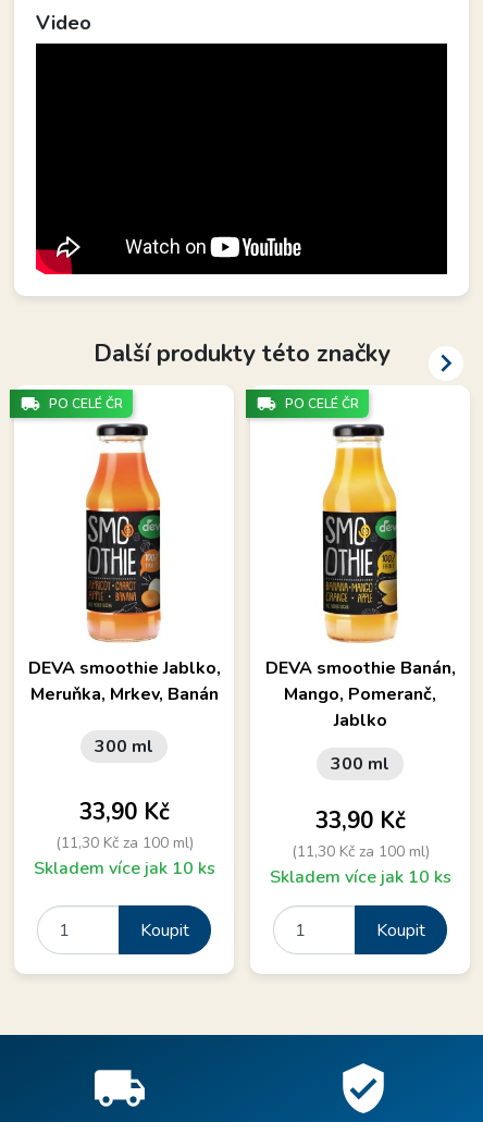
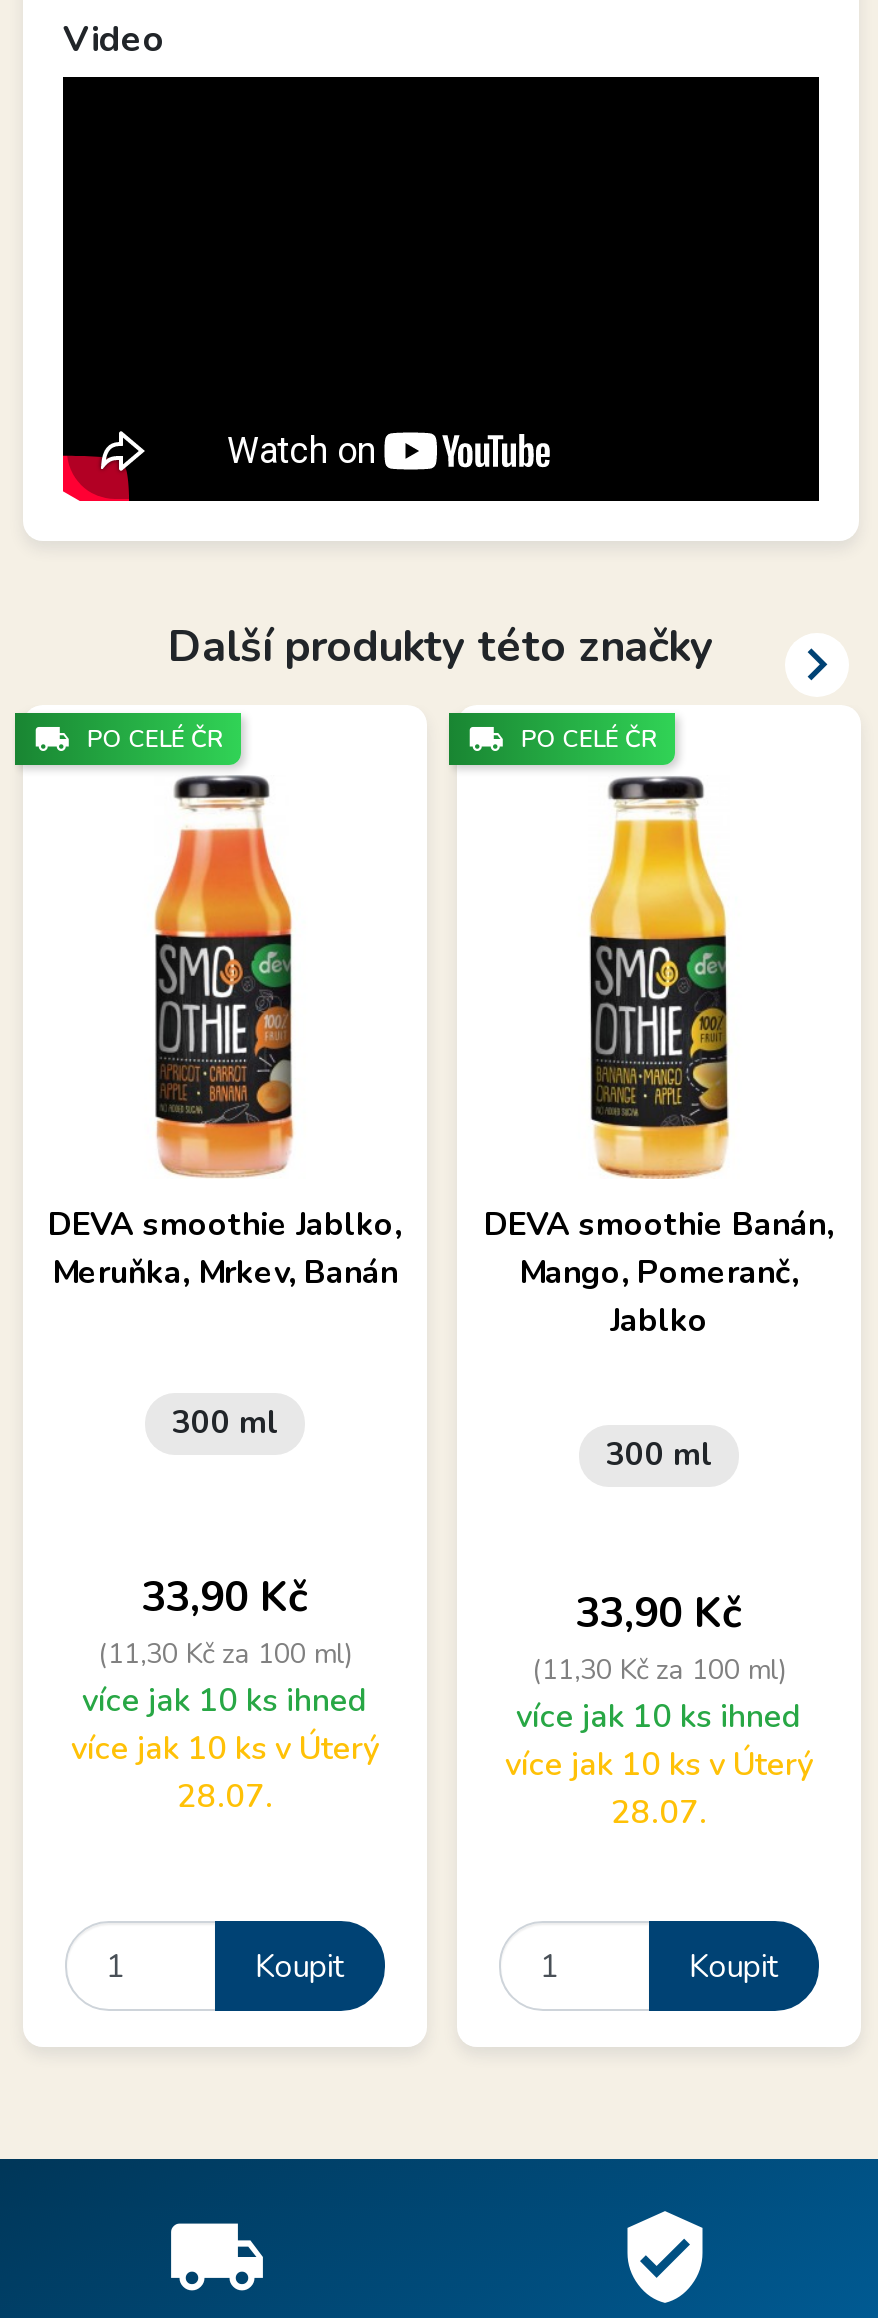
- Skladem více jak 10 ks
+ více jak 10 ks ihned
+ více jak 10 ks v Úterý
+ 28.07.

- Skladem více jak 10 ks
+ více jak 10 ks ihned
+ více jak 10 ks v Úterý
+ 28.07.
